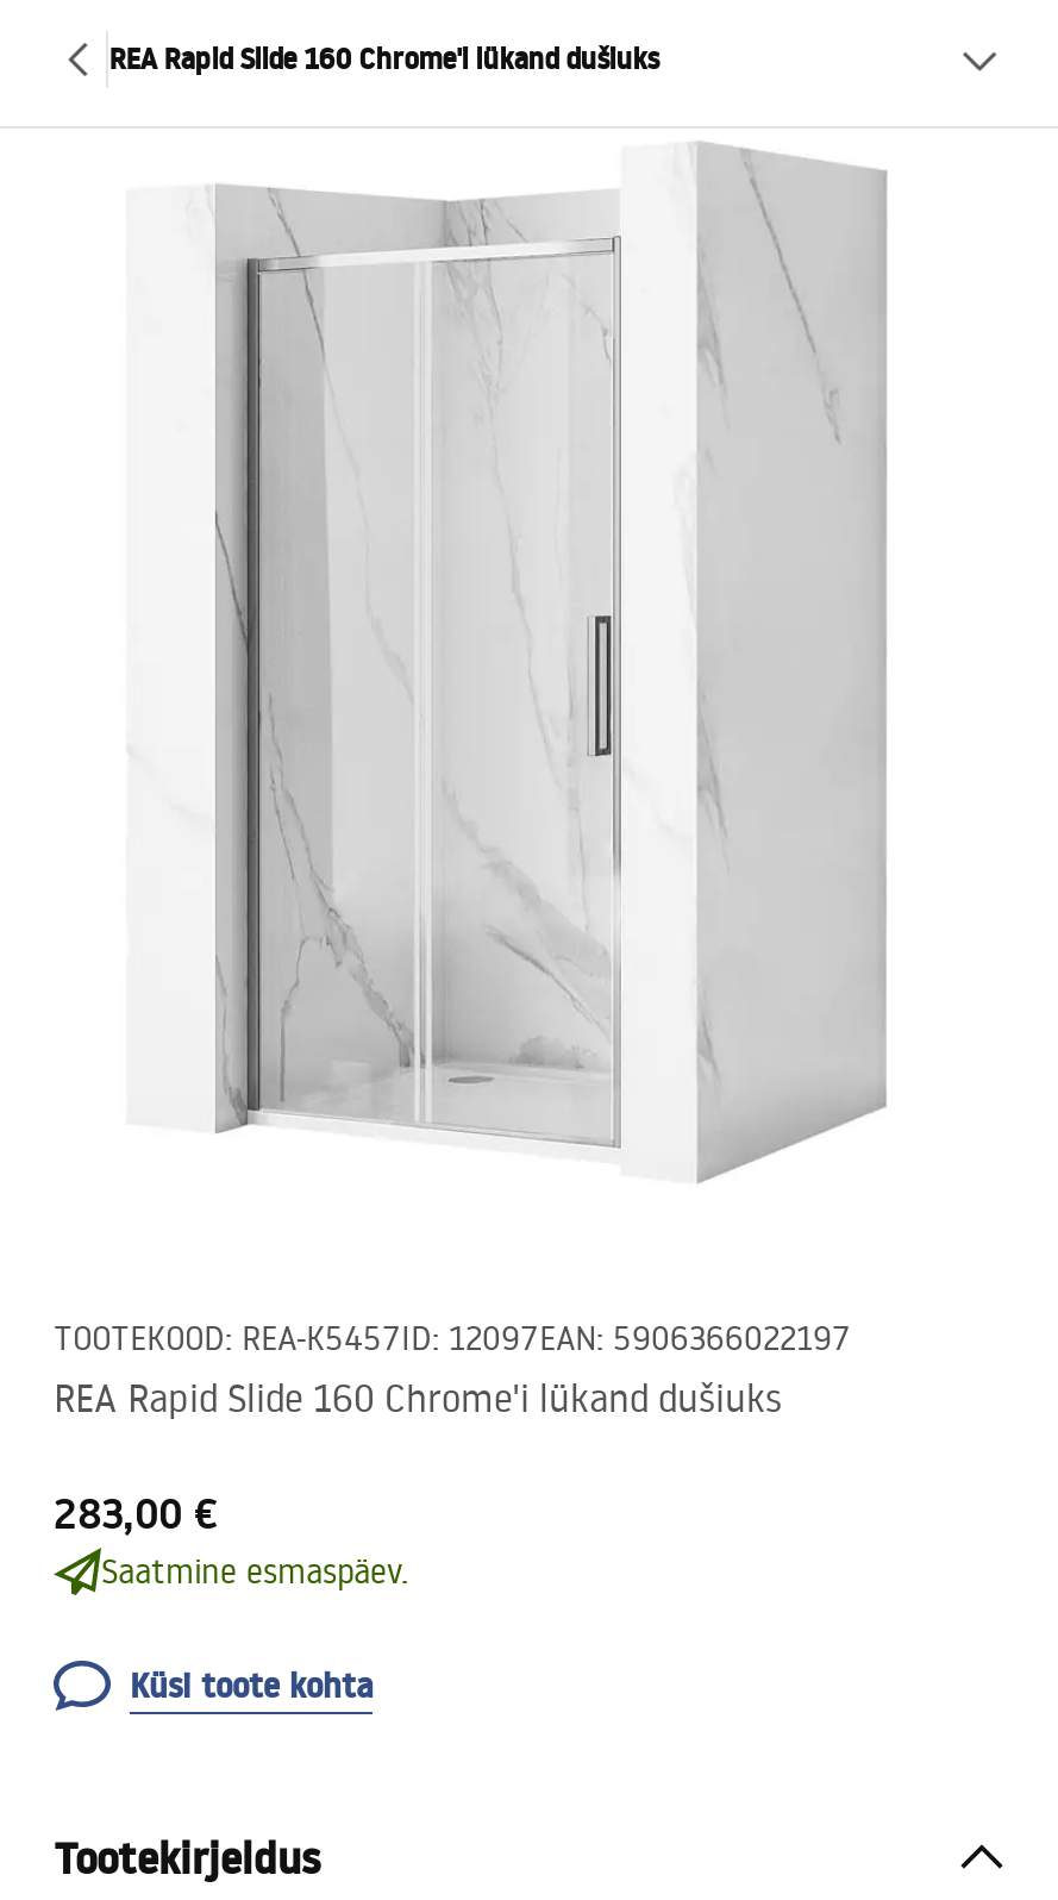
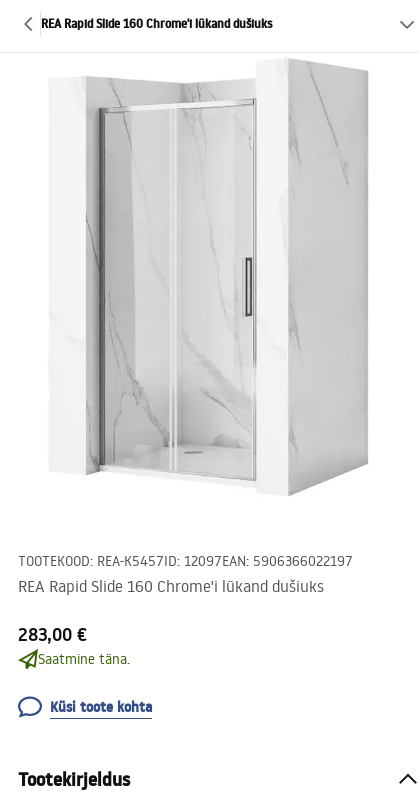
- Saatmine esmaspäev.
+ Saatmine täna.
